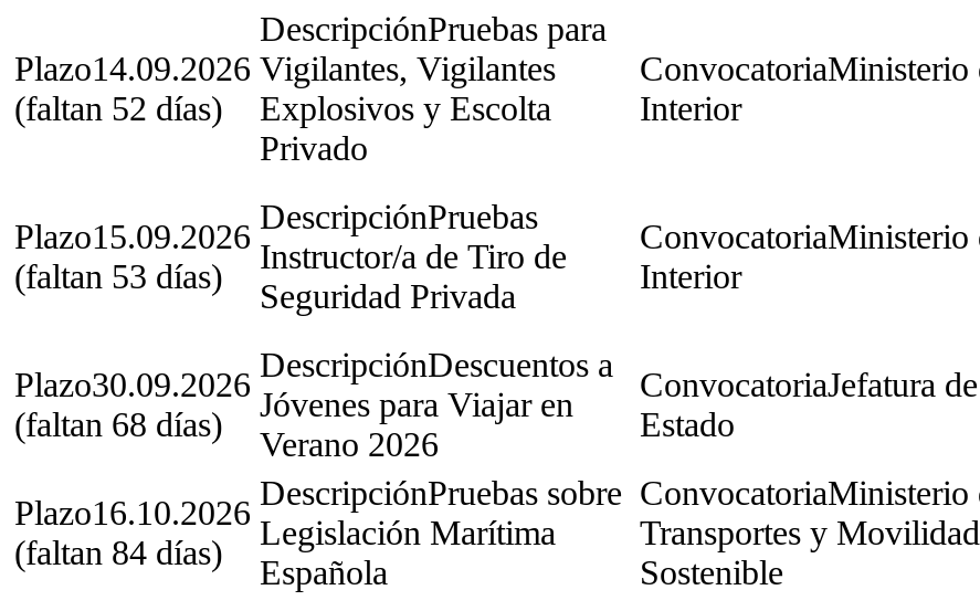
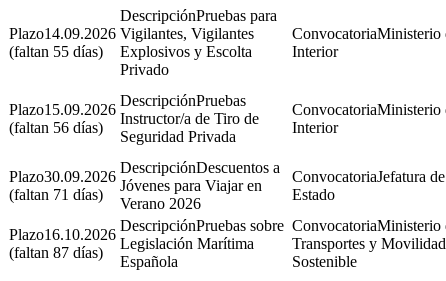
- (faltan 52 días) Explosivos y Escolta
+ (faltan 55 días) Explosivos y Escolta

- (faltan 53 días)
+ (faltan 56 días)

- (faltan 68 días)
+ (faltan 71 días)

- (faltan 84 días)
+ (faltan 87 días)
